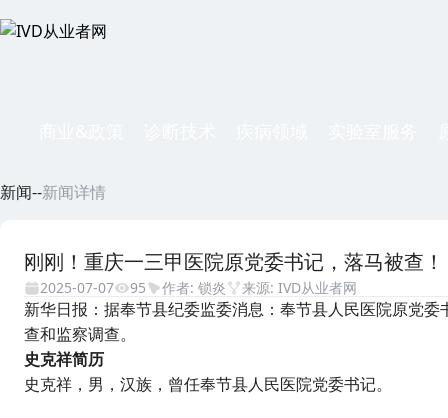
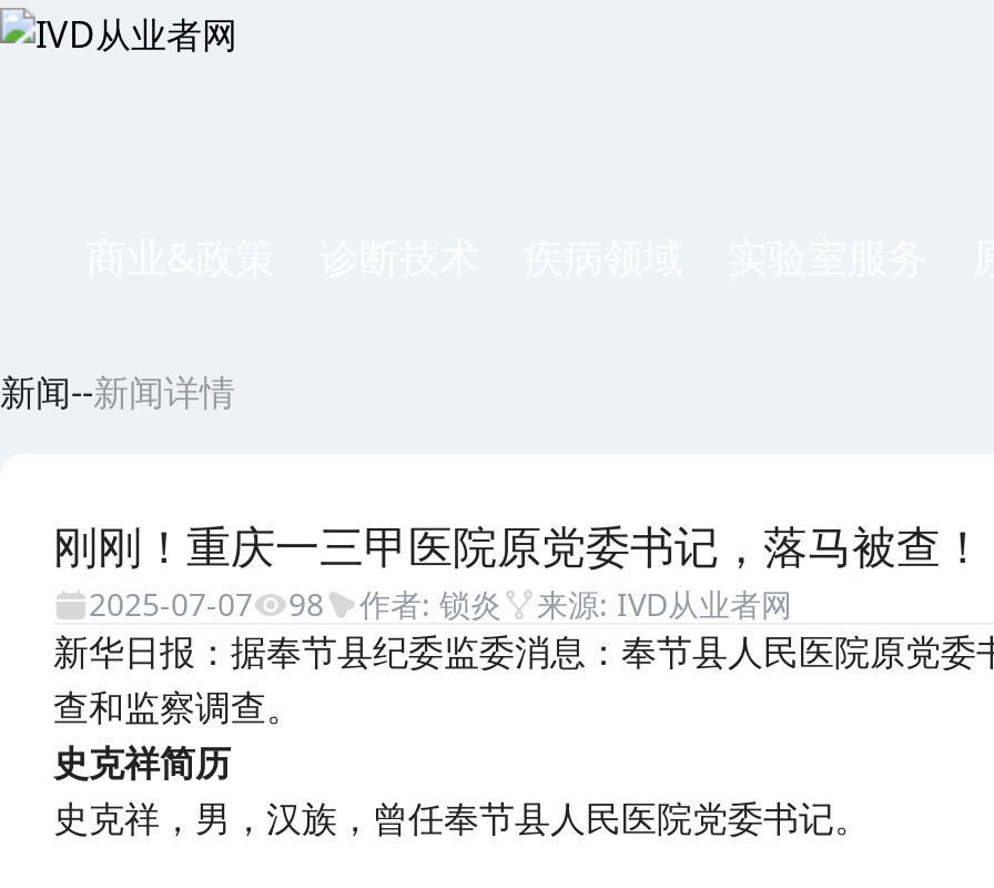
- 2025-07-07 95 作者: 锁炎 来源: IVD从业者网
+ 2025-07-07 98 作者: 锁炎 来源: IVD从业者网
